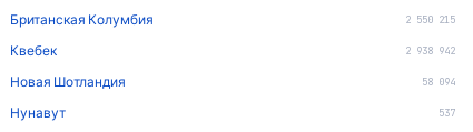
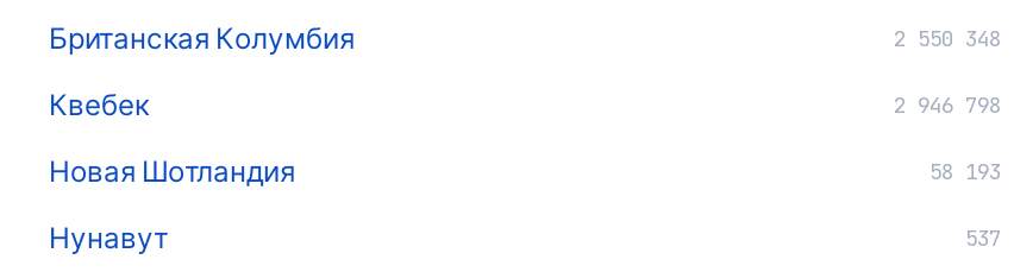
- 2 550 215
+ 2 550 348

- 2 938 942
+ 2 946 798

- 58 094
+ 58 193
